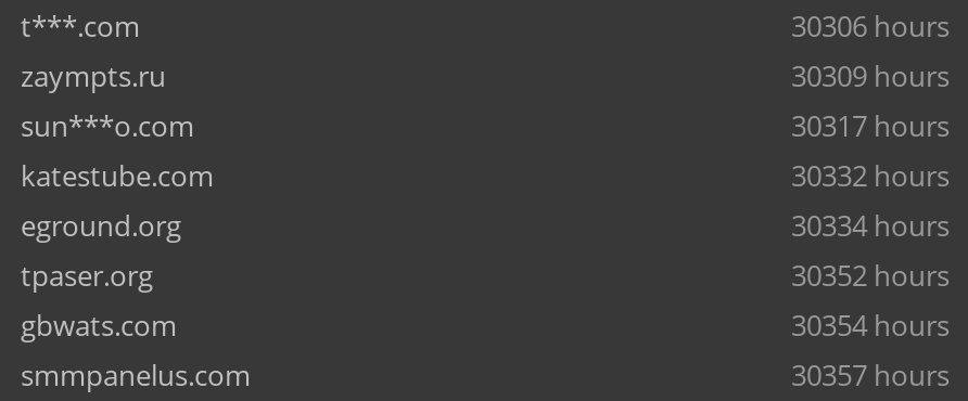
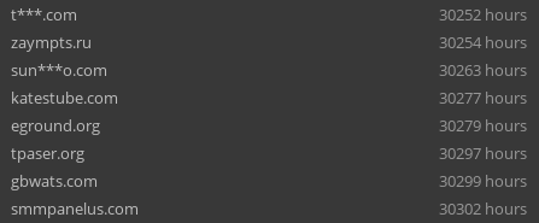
- 30306 hours
+ 30252 hours

- 30309 hours
+ 30254 hours

- 30317 hours
+ 30263 hours

- 30332 hours
+ 30277 hours

- 30334 hours
+ 30279 hours

- 30352 hours
+ 30297 hours

- 30354 hours
+ 30299 hours

- 30357 hours
+ 30302 hours
